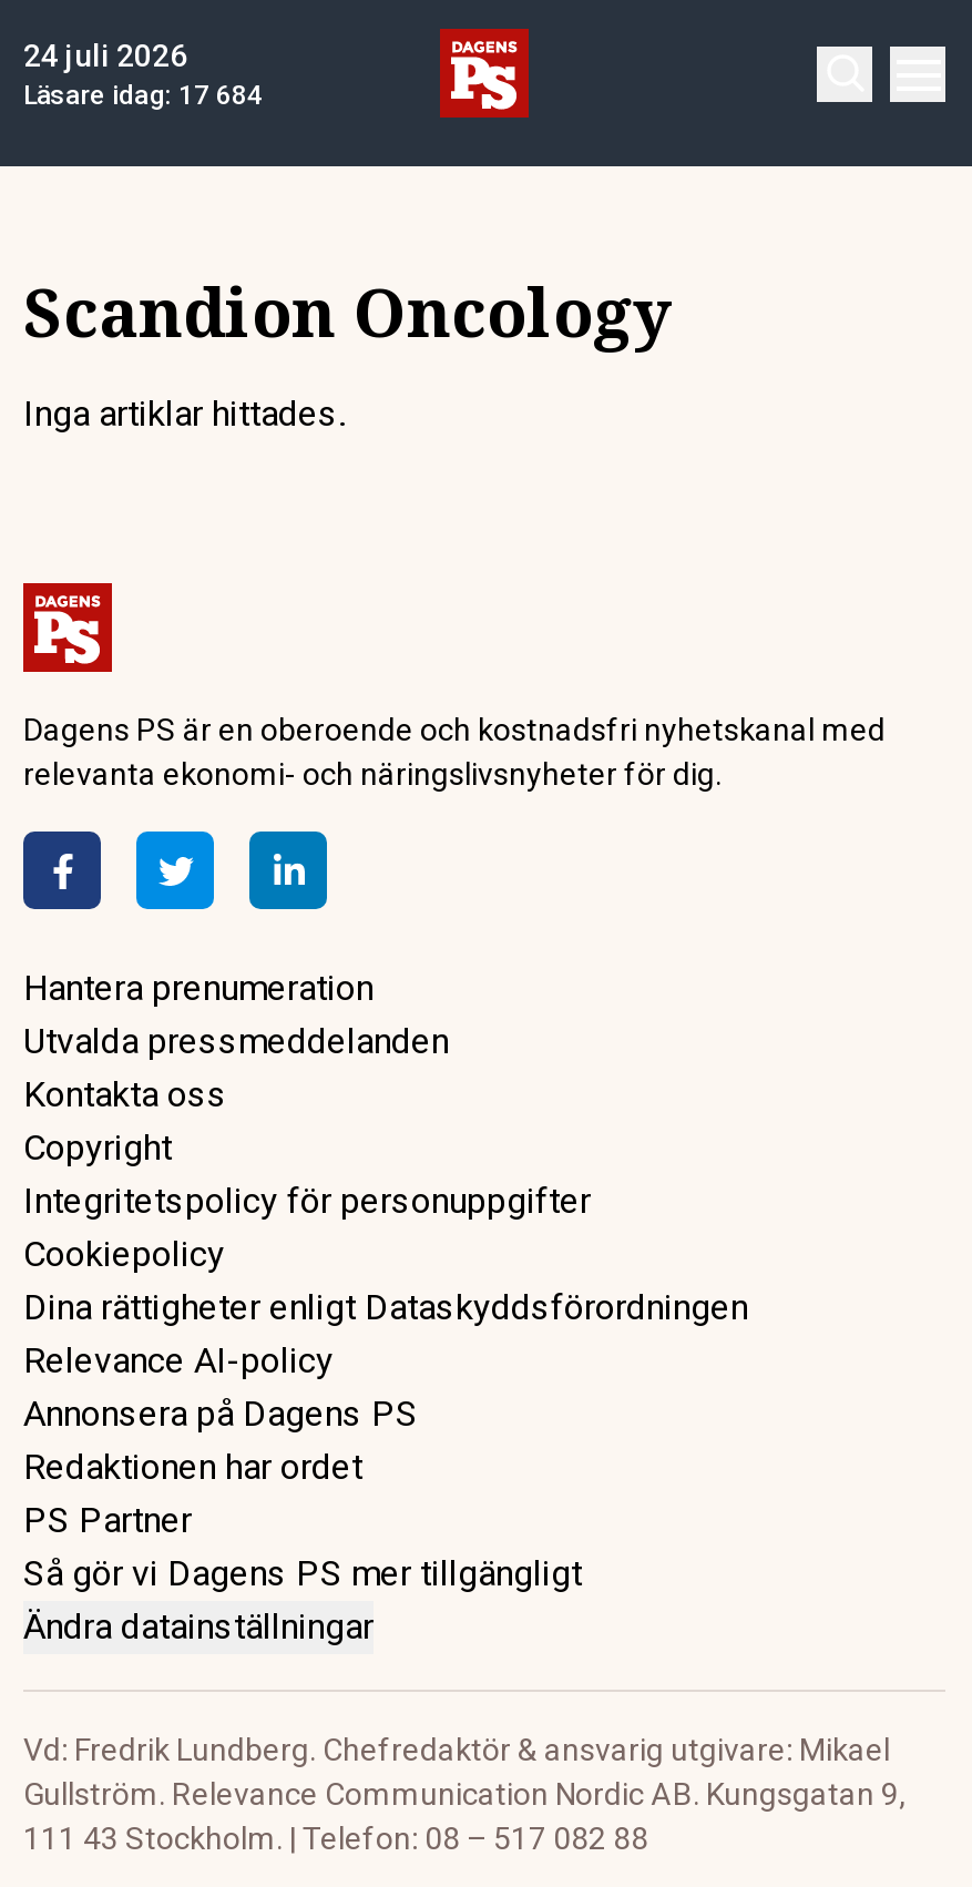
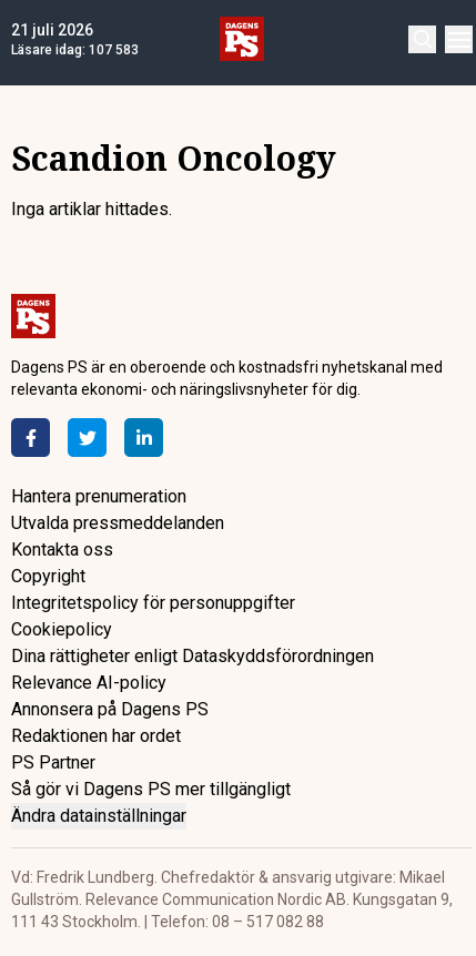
- 24 juli 2026
+ 21 juli 2026

- Läsare idag: 17 684
+ Läsare idag: 107 583
